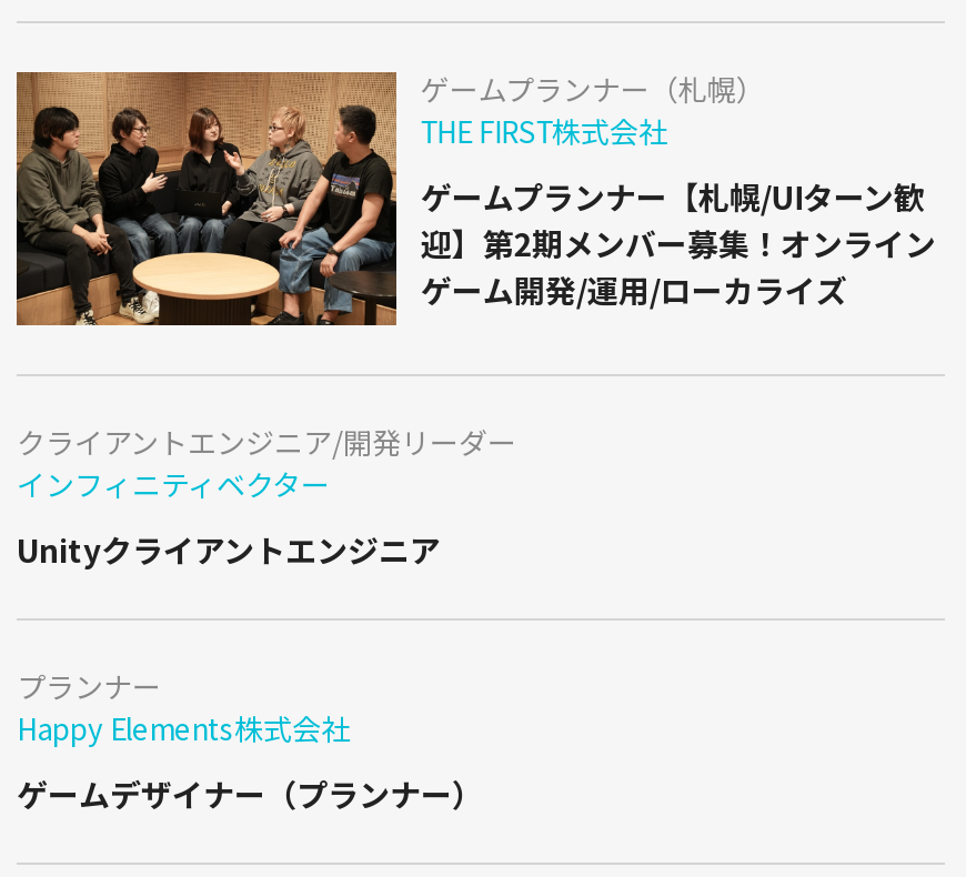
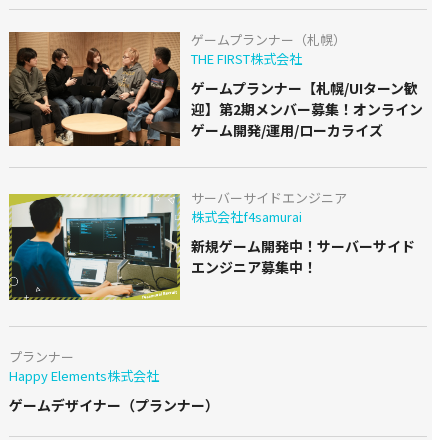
- クライアントエンジニア/開発リーダー
- インフィニティベクター
+ サーバーサイドエンジニア
+ 株式会社f4samurai

- Unityクライアントエンジニア
+ 新規ゲーム開発中！サーバーサイド
+ エンジニア募集中！
